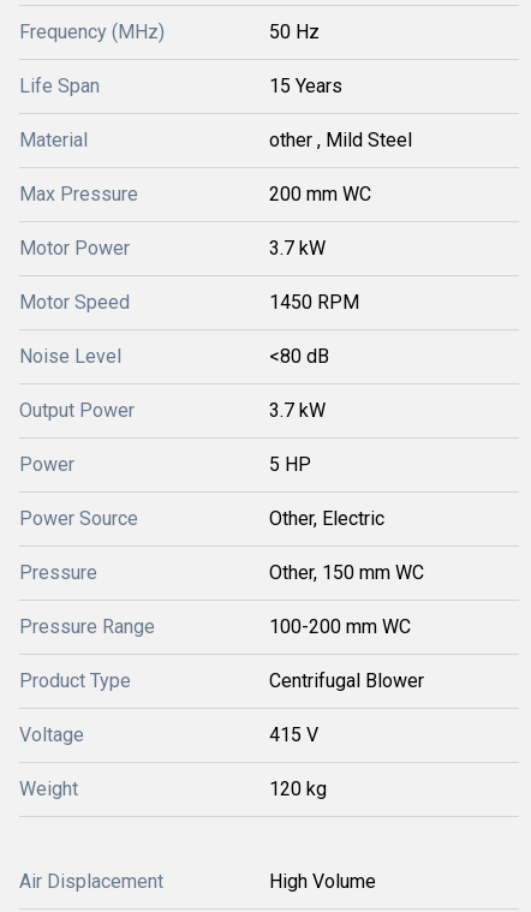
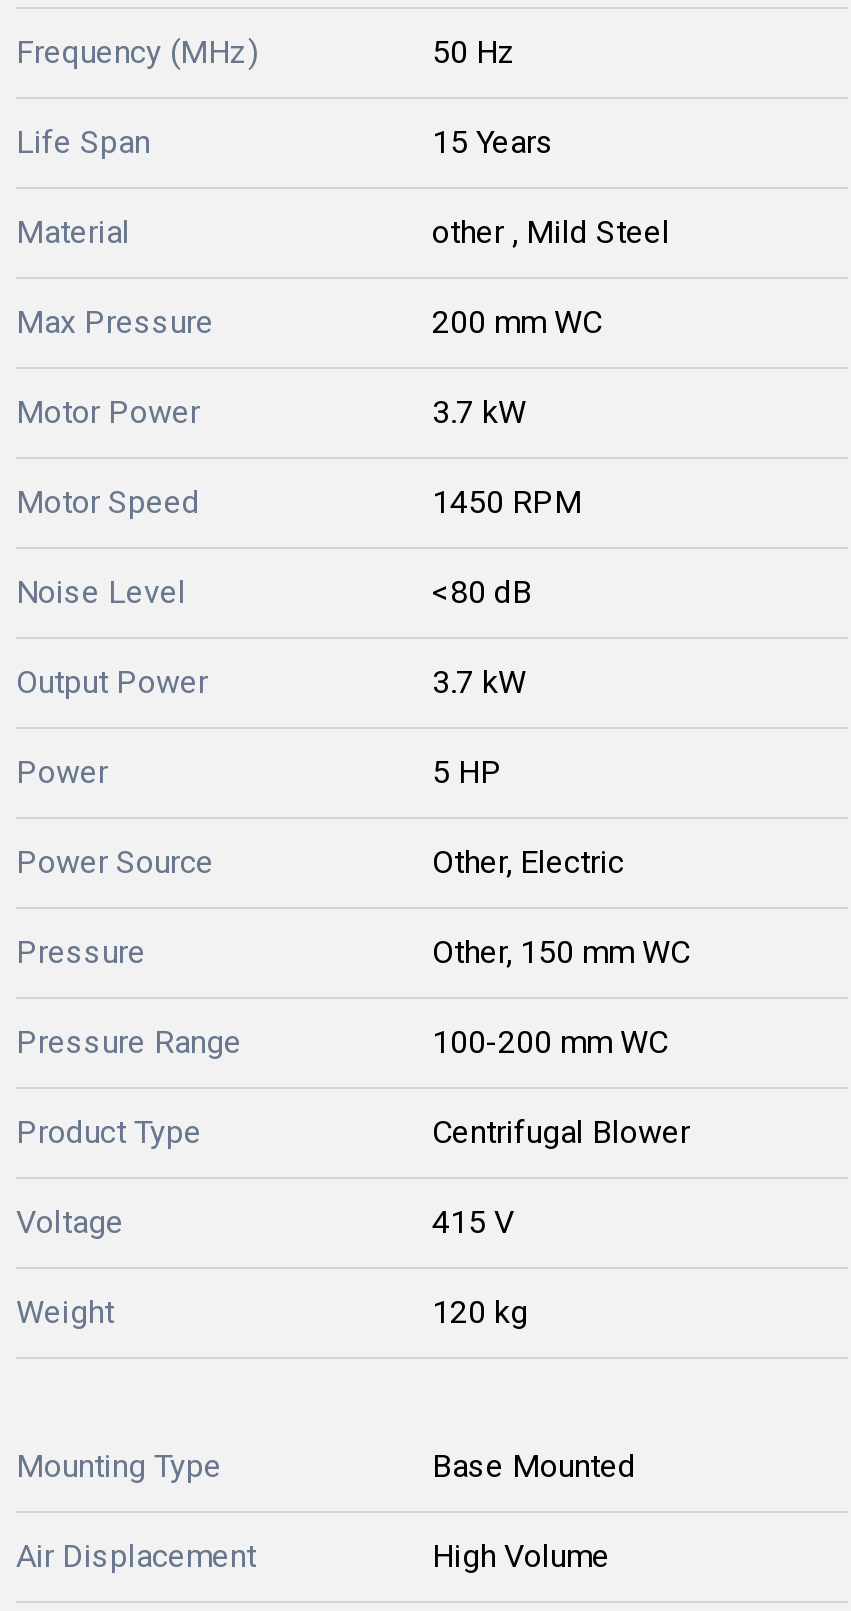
+ Mounting Type
+ Base Mounted
